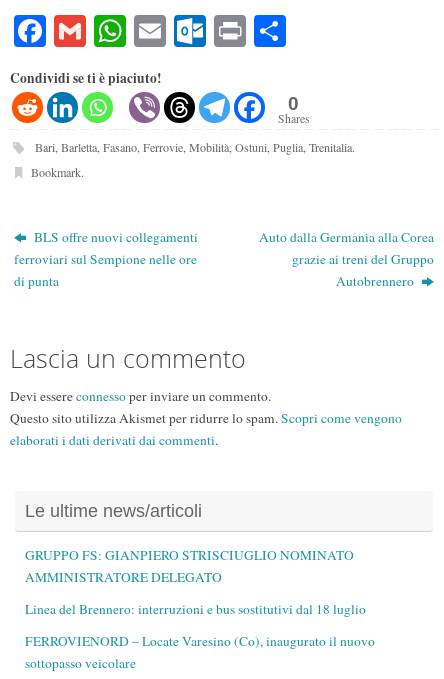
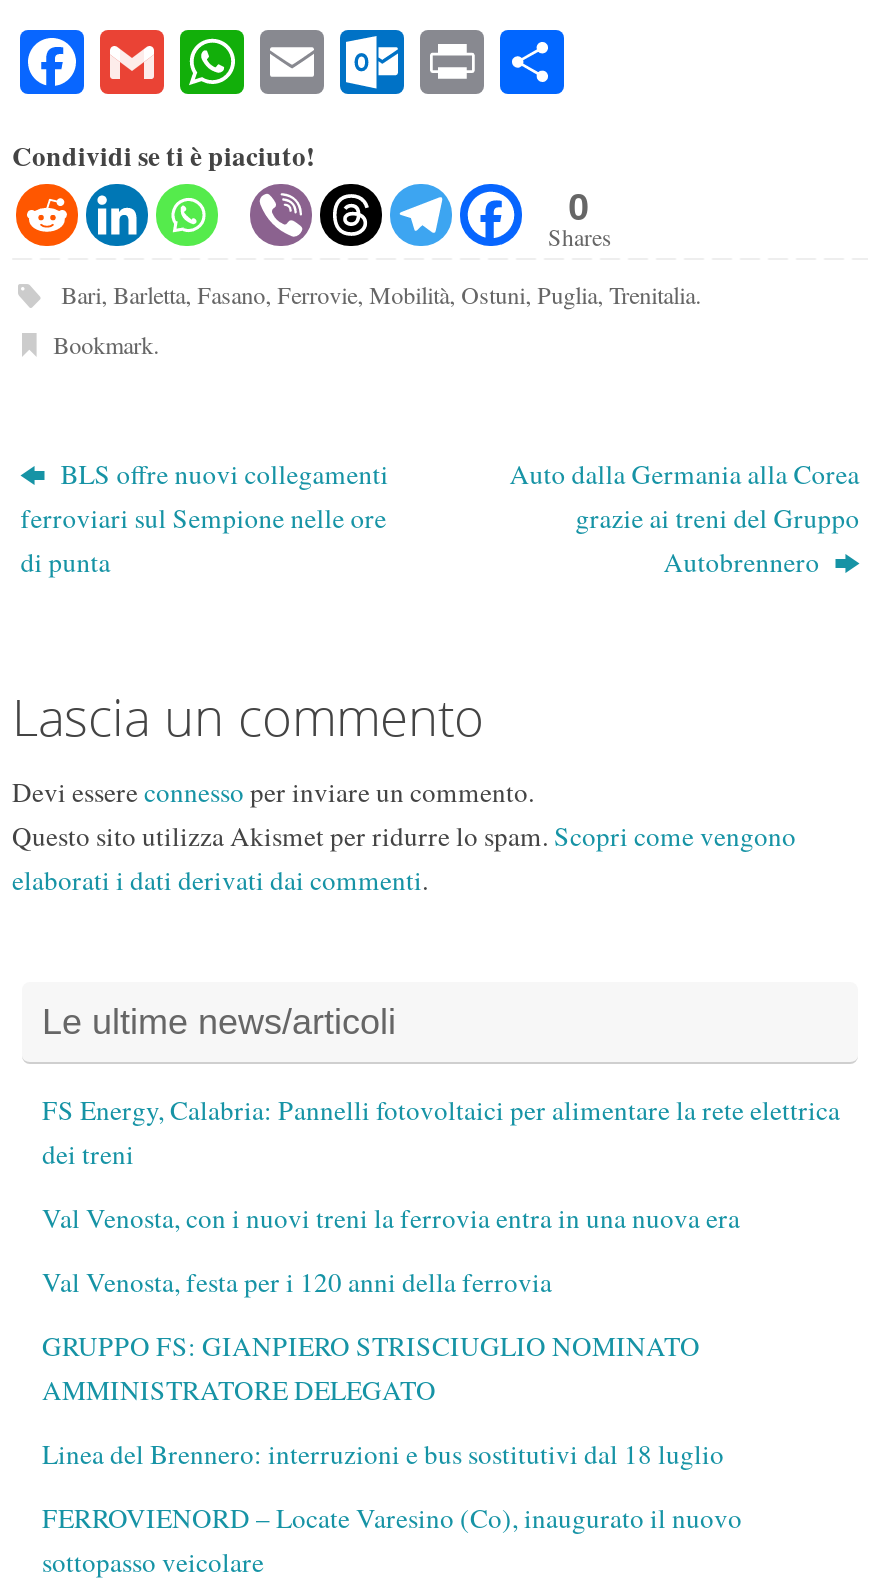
+ FS Energy, Calabria: Pannelli fotovoltaici per alimentare la rete elettrica
+ dei treni
+ Val Venosta, con i nuovi treni la ferrovia entra in una nuova era
+ Val Venosta, festa per i 120 anni della ferrovia
